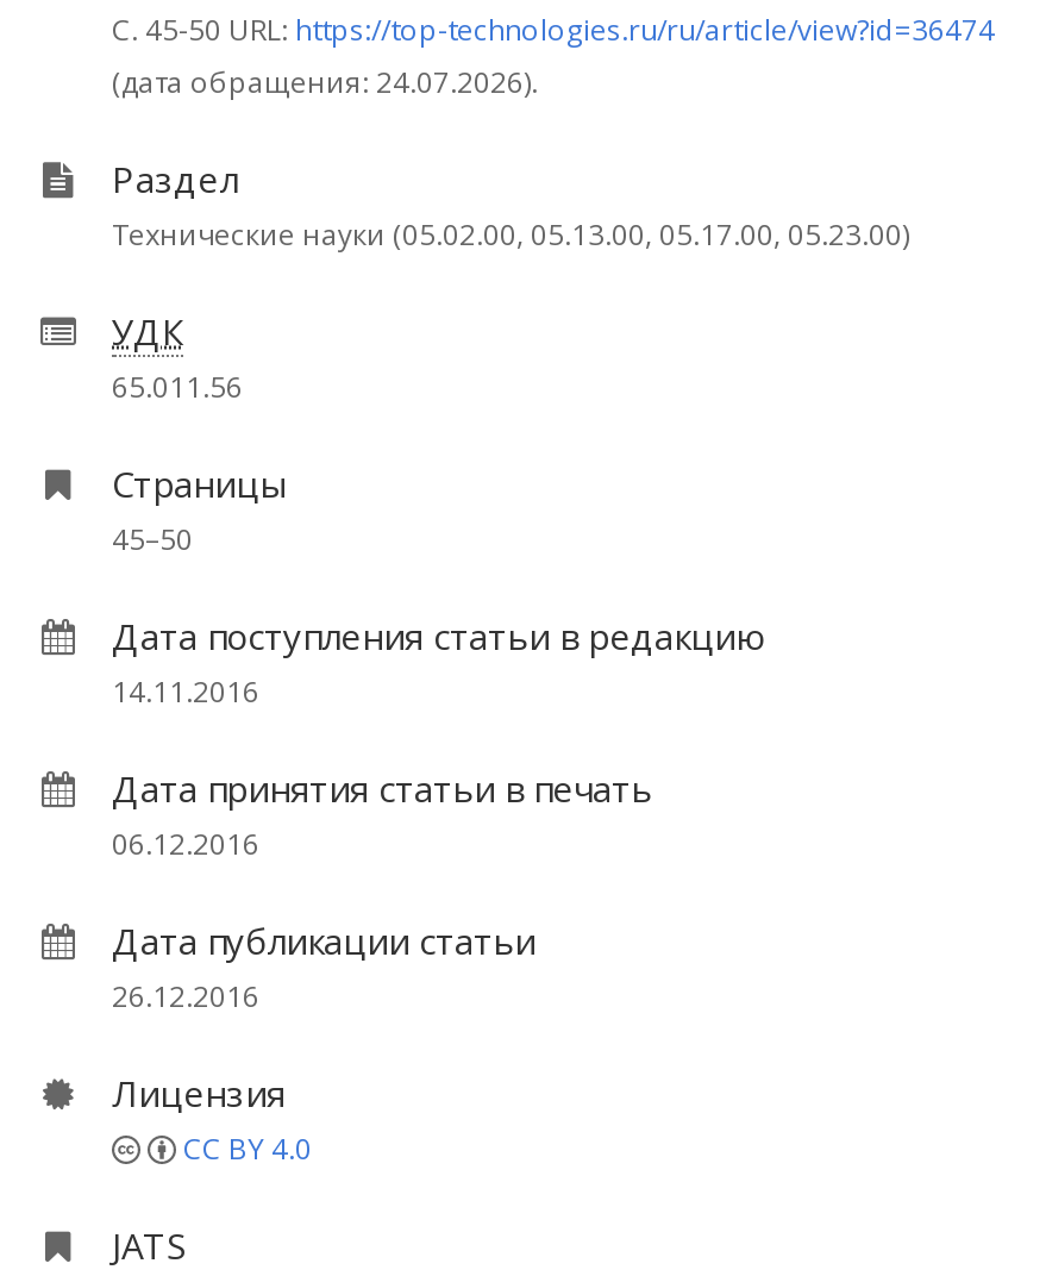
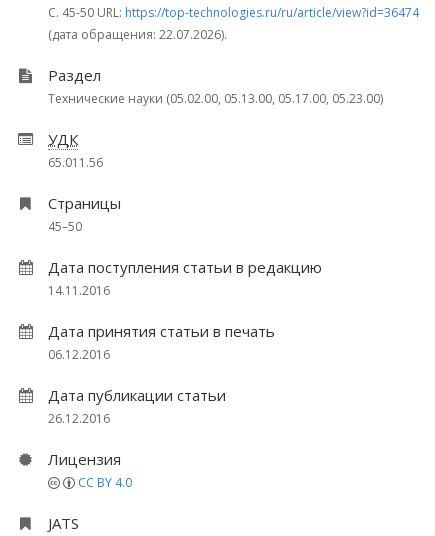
- (дата обращения: 24.07.2026).
+ (дата обращения: 22.07.2026).
